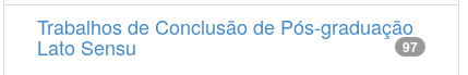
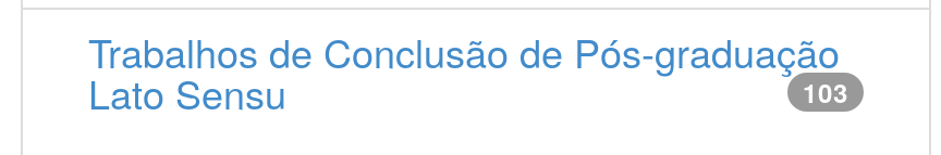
- 97
+ 103
